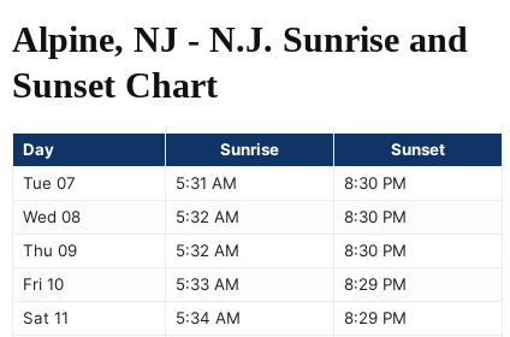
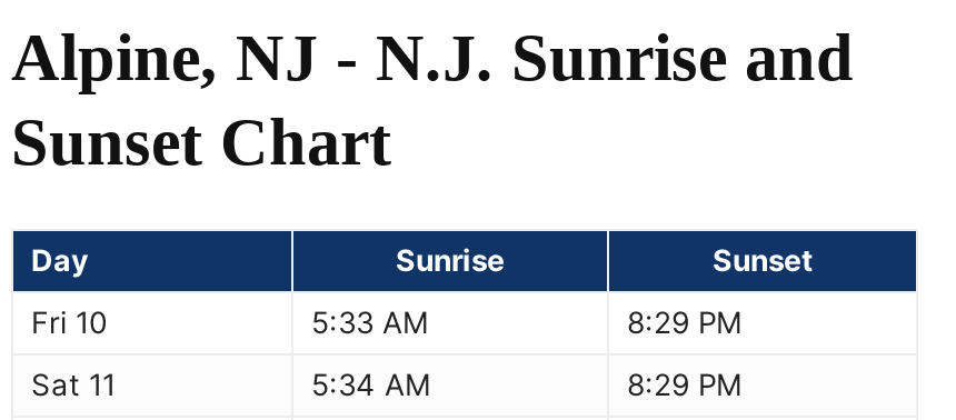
- Tue 07
- 5:31 AM
- 8:30 PM
- Wed 08
- 5:32 AM
- 8:30 PM
- Thu 09
- 5:32 AM
- 8:30 PM
